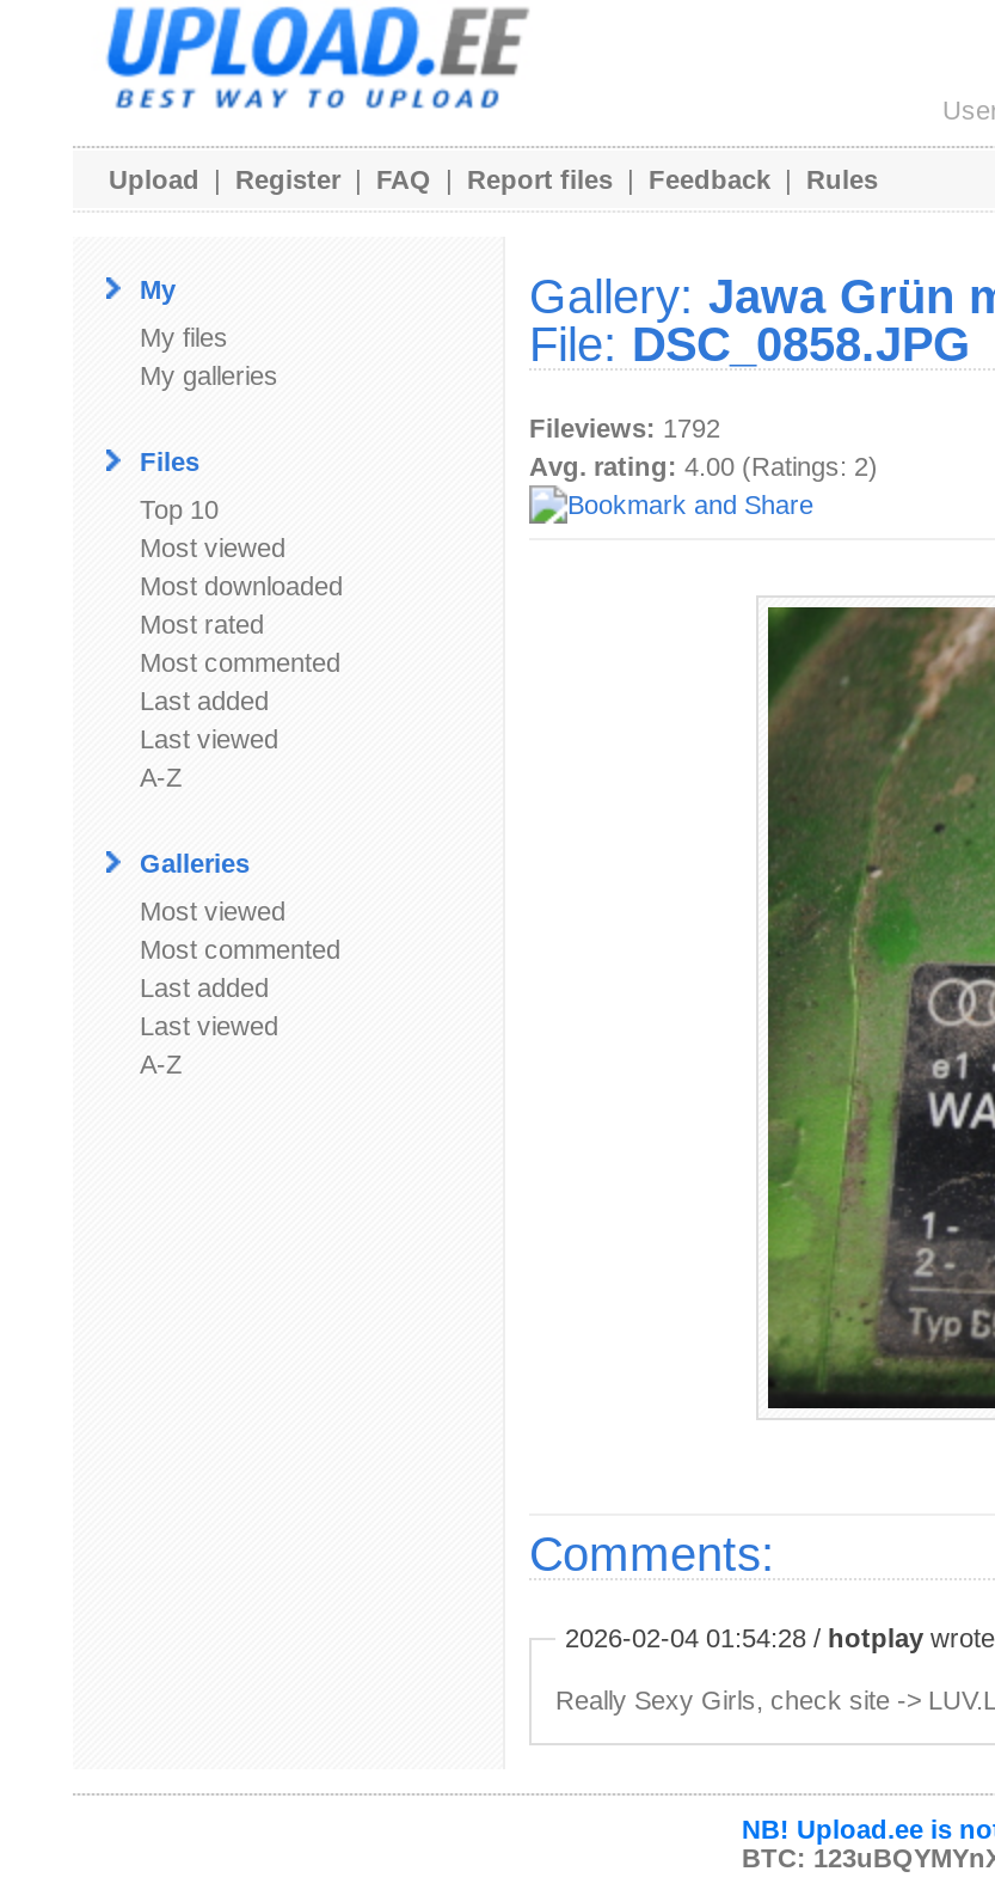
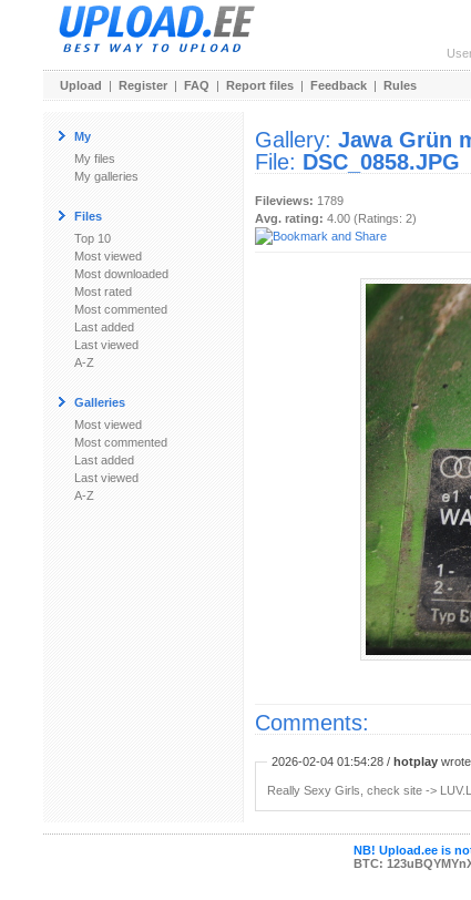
- Fileviews: 1792
+ Fileviews: 1789
